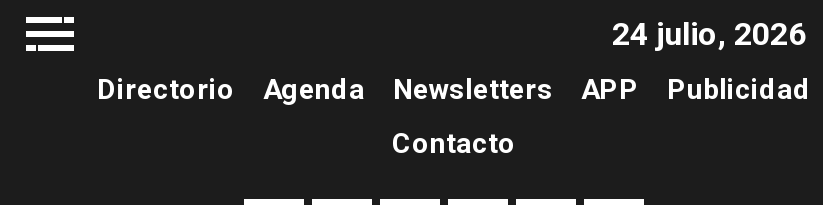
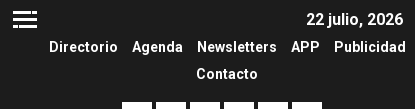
- 24 julio, 2026
+ 22 julio, 2026
